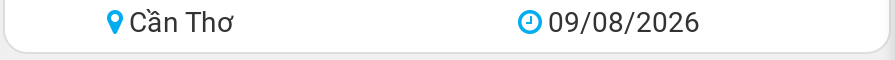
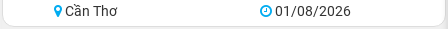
- 09/08/2026
+ 01/08/2026
